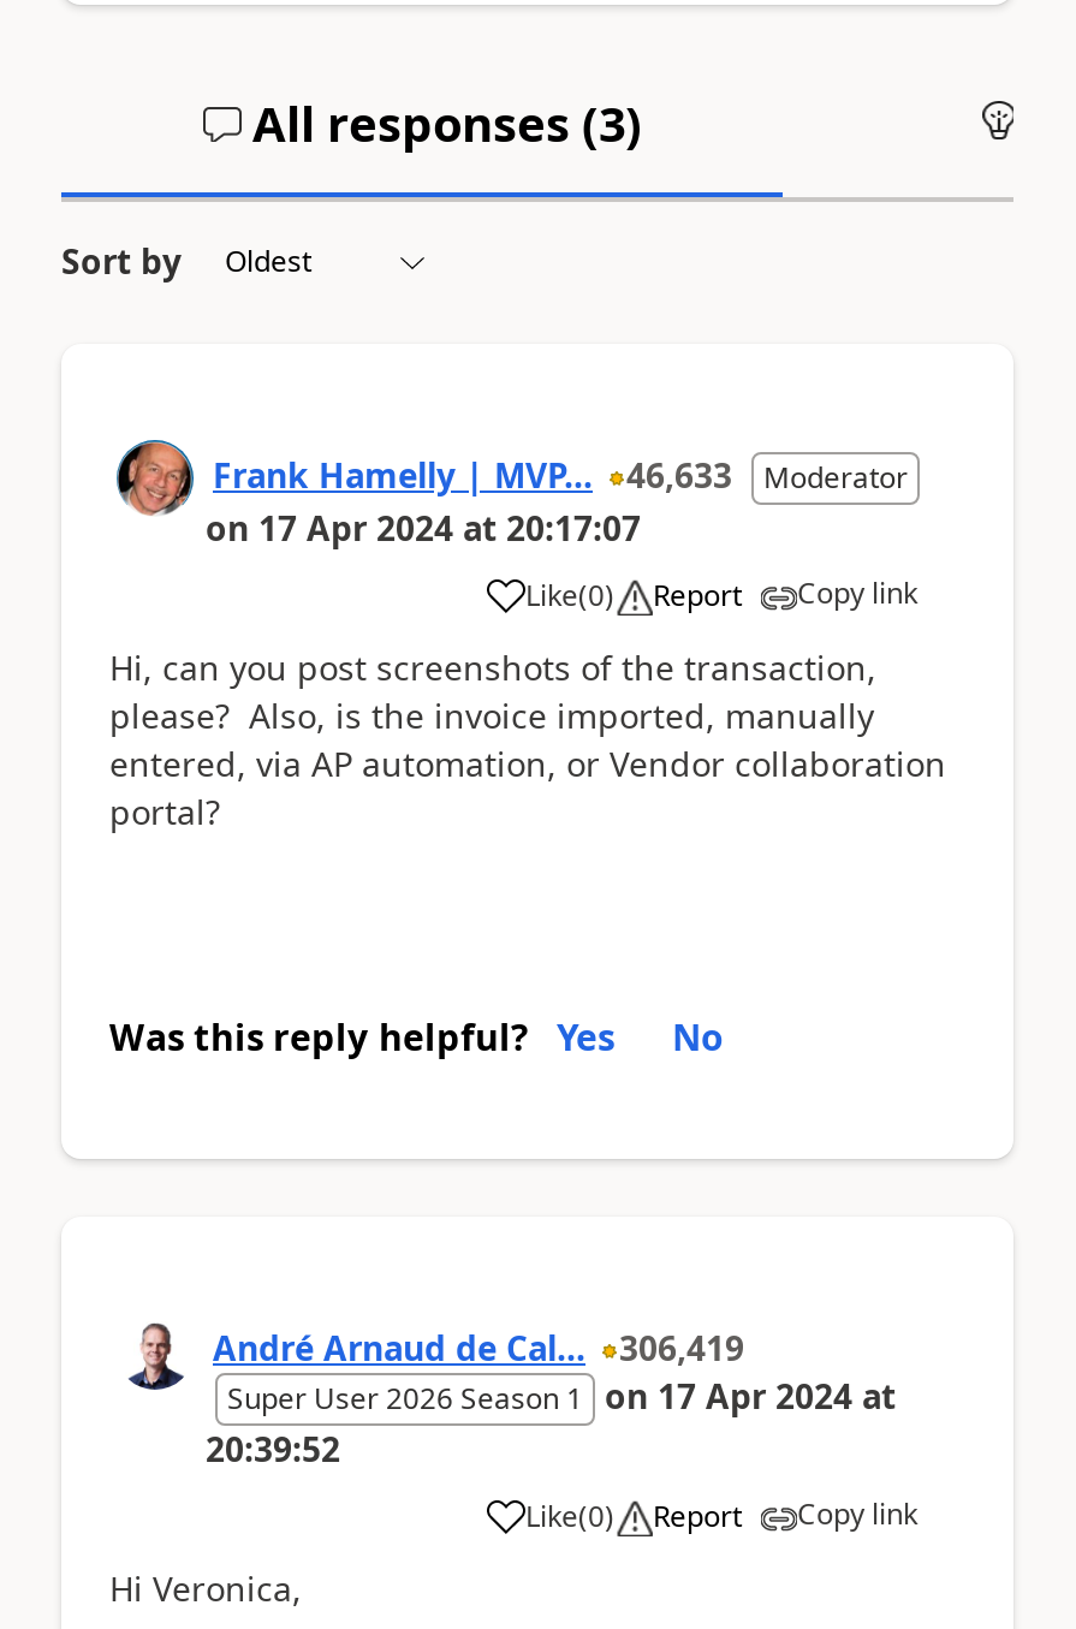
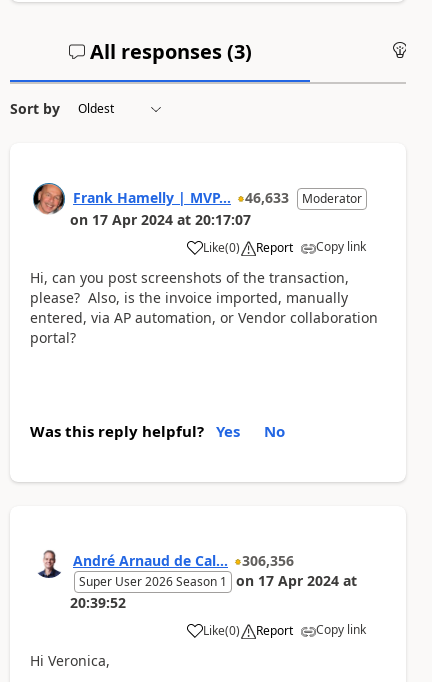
- André Arnaud de Cal... 306,419
+ André Arnaud de Cal... 306,356
